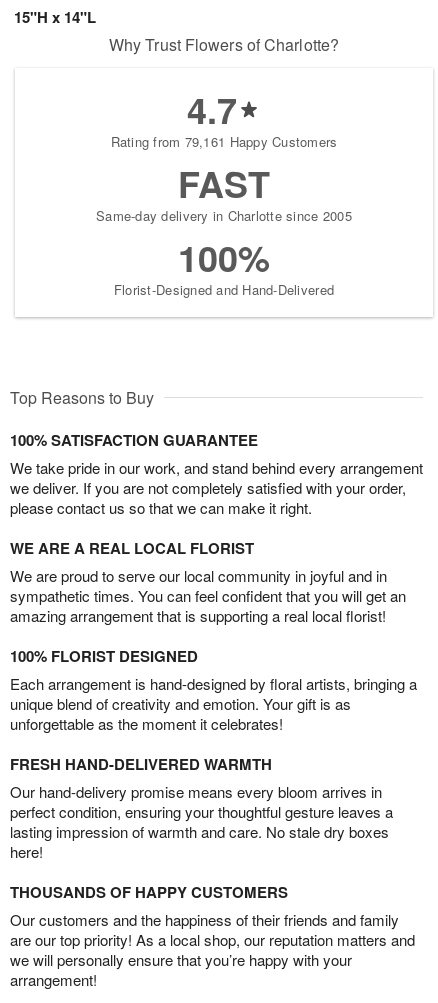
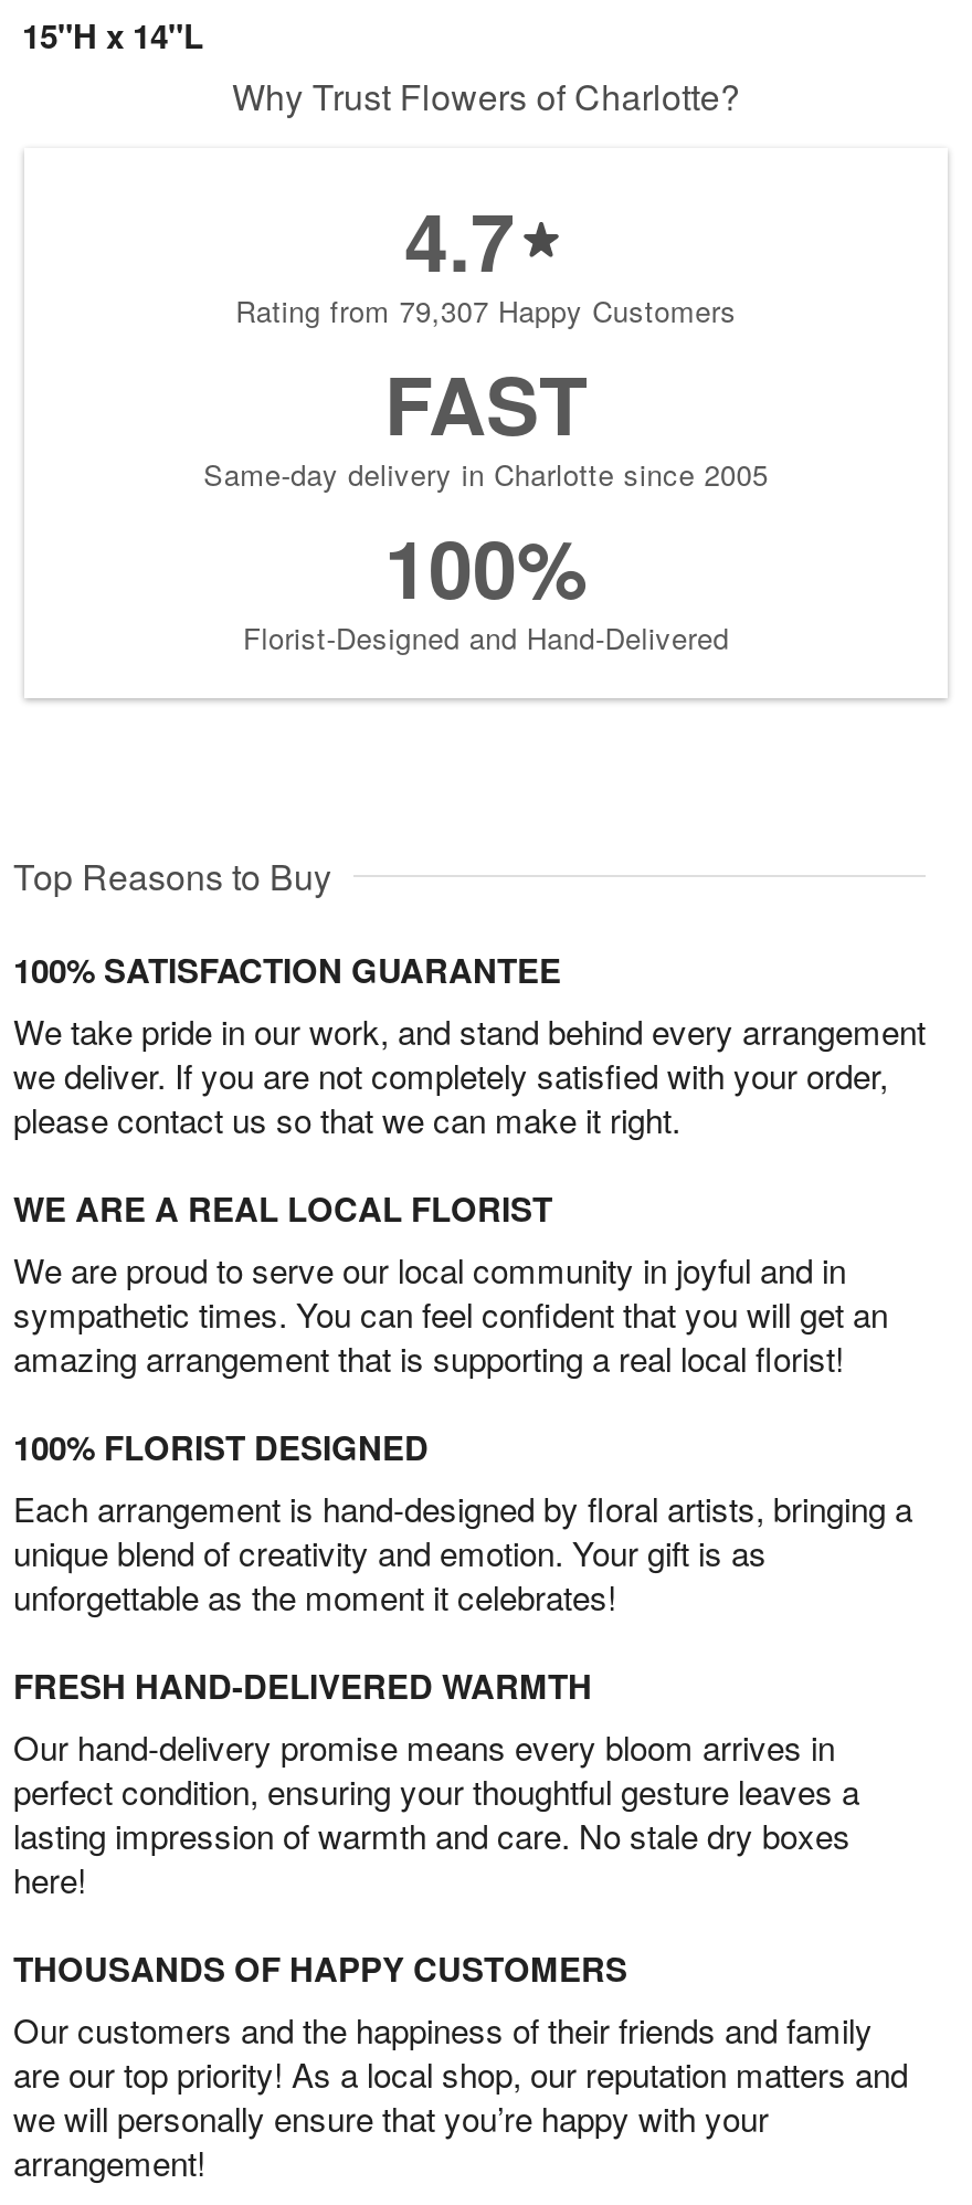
- Rating from 79,161 Happy Customers
+ Rating from 79,307 Happy Customers
